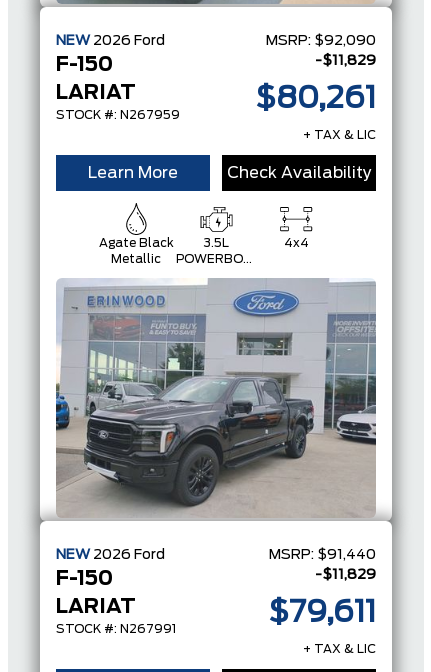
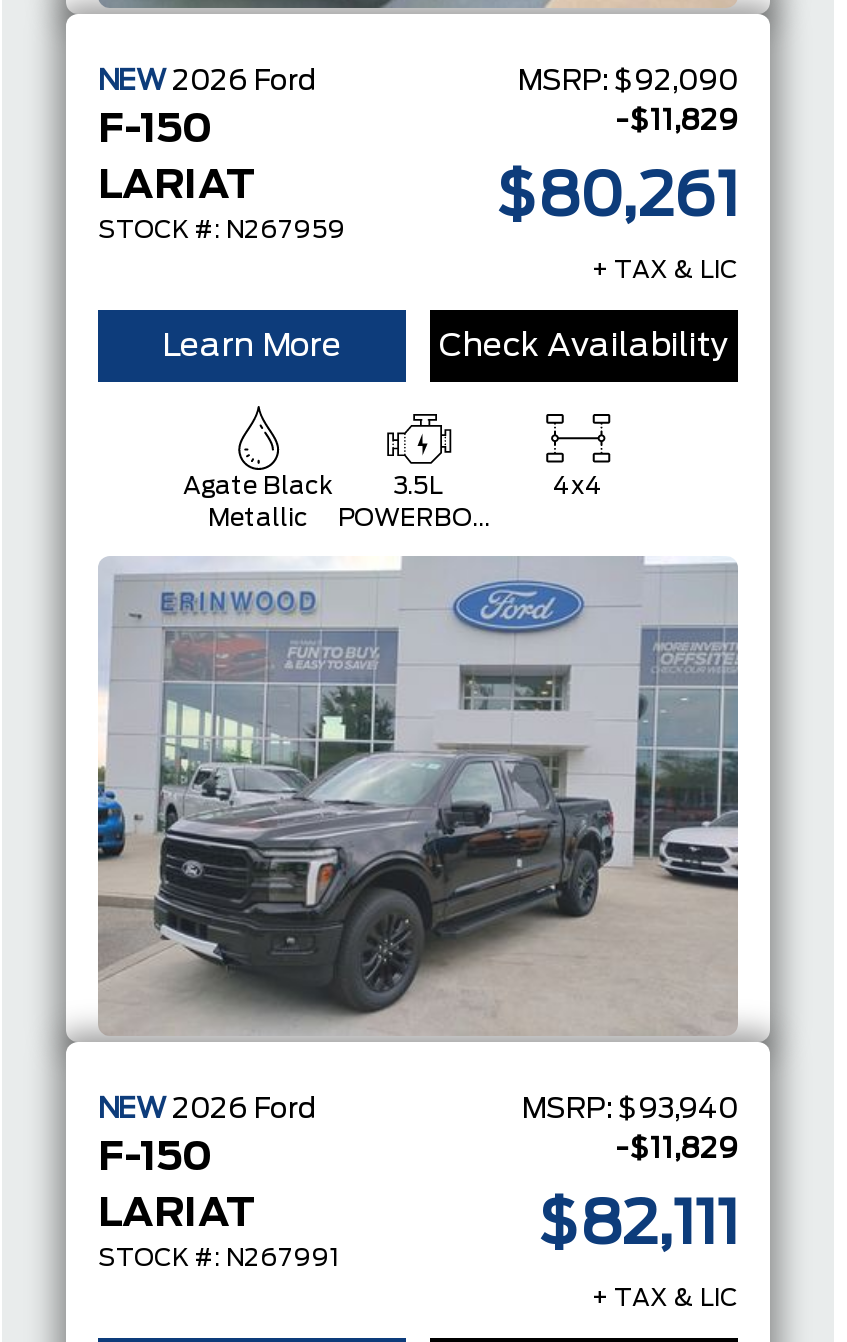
- MSRP: $91,440
+ MSRP: $93,940

- $79,611
+ $82,111
